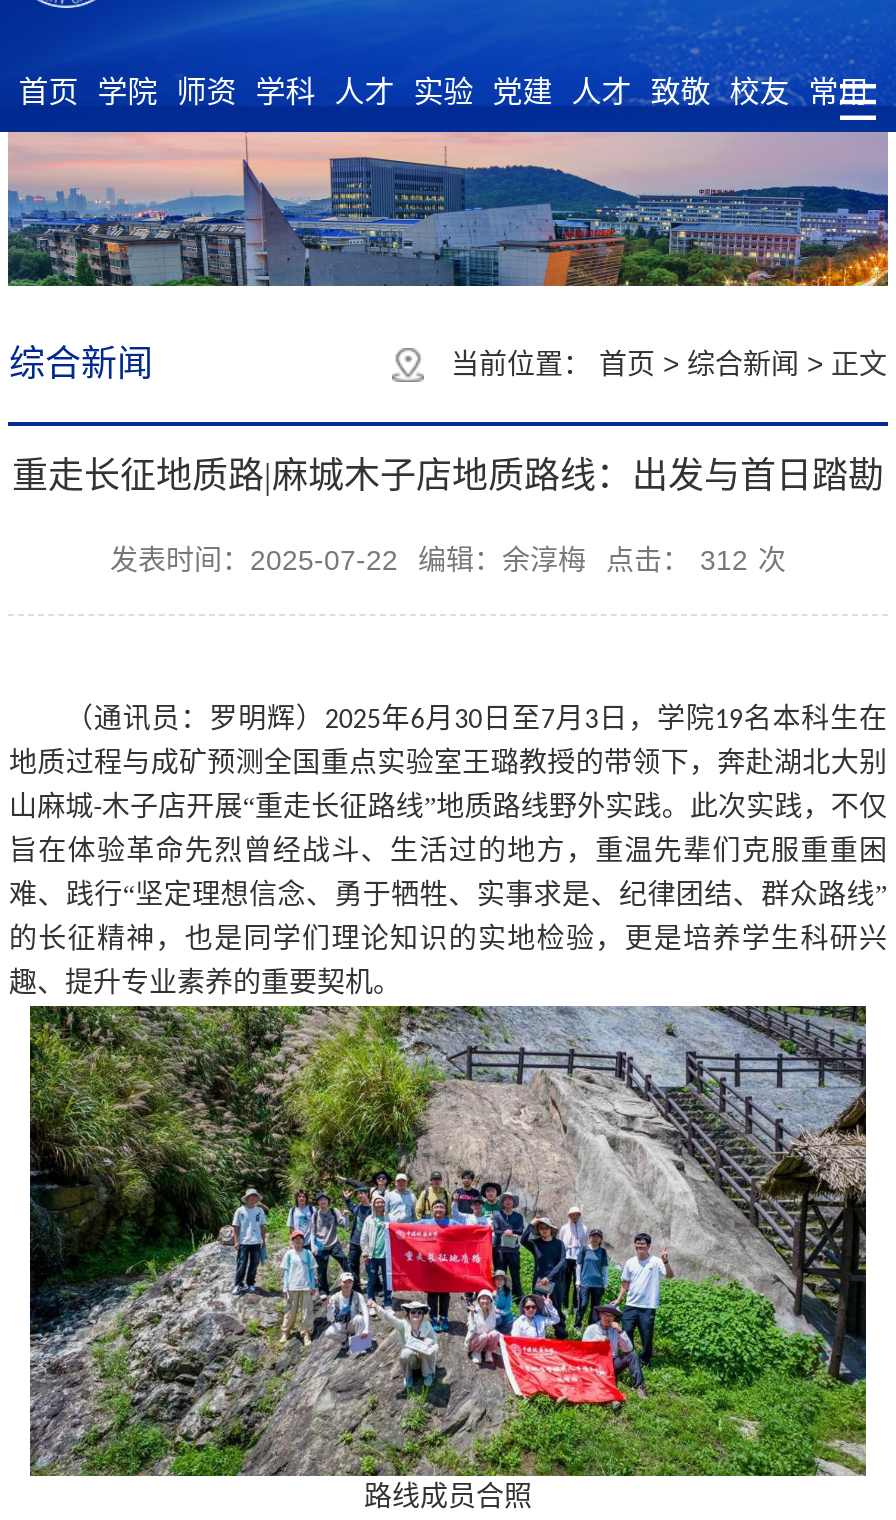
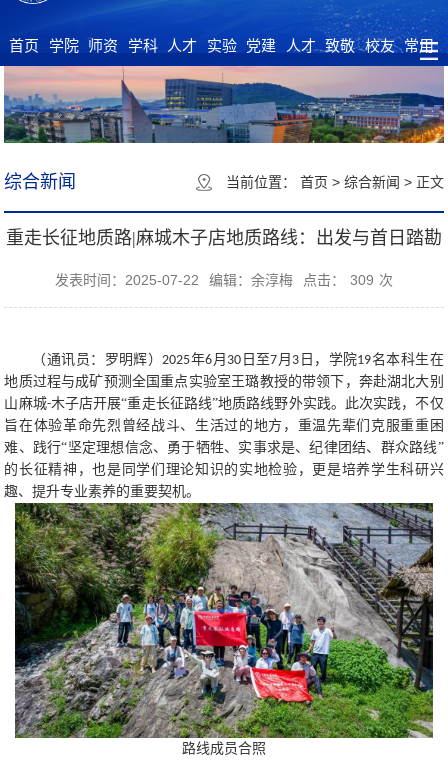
- 发表时间：2025-07-22 编辑：余淳梅 点击： 312 次
+ 发表时间：2025-07-22 编辑：余淳梅 点击： 309 次
